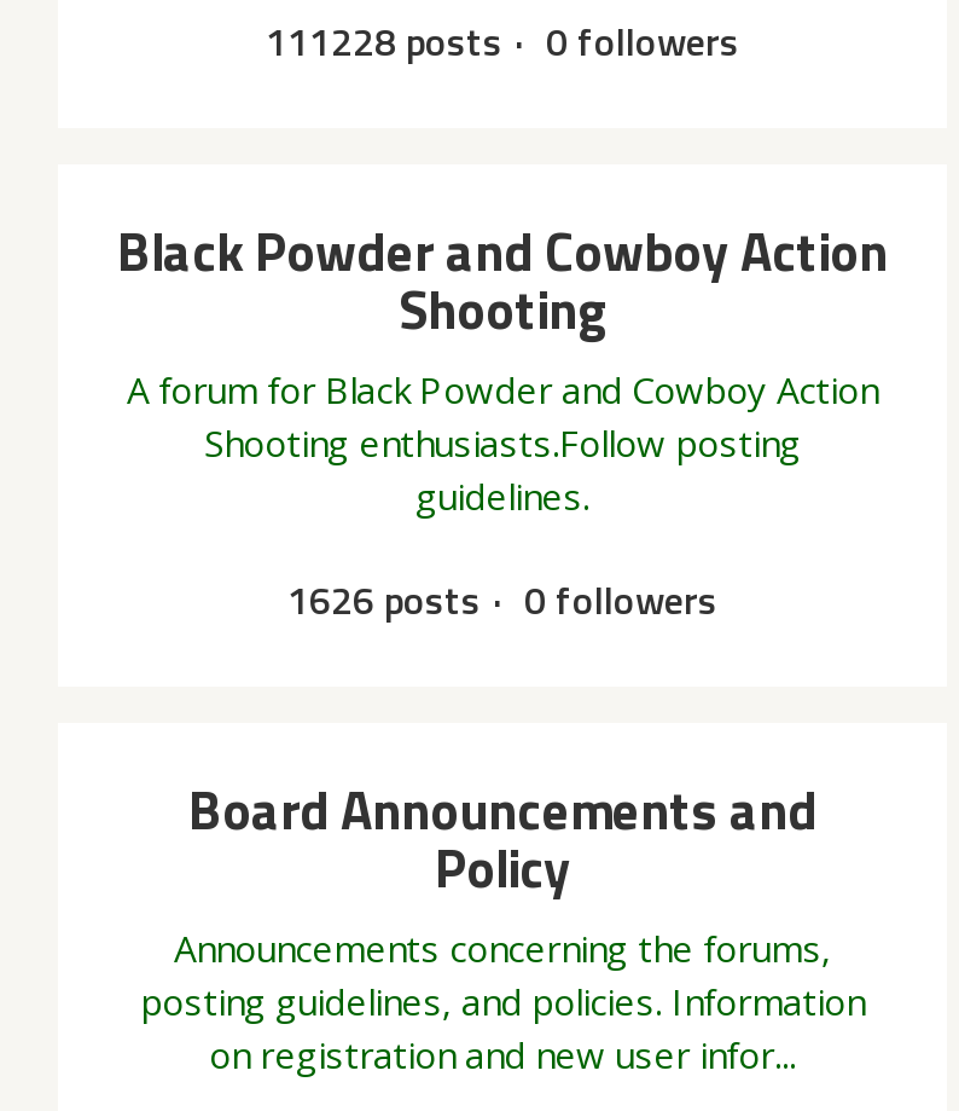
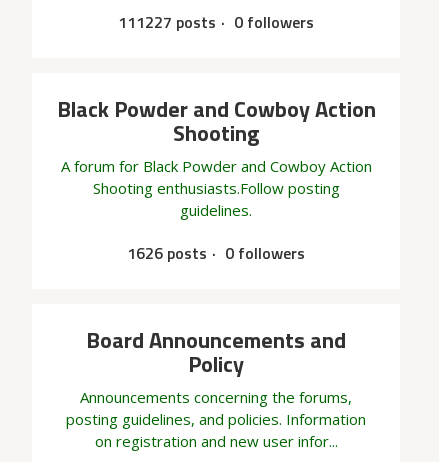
- 111228 posts 0 followers
+ 111227 posts 0 followers
